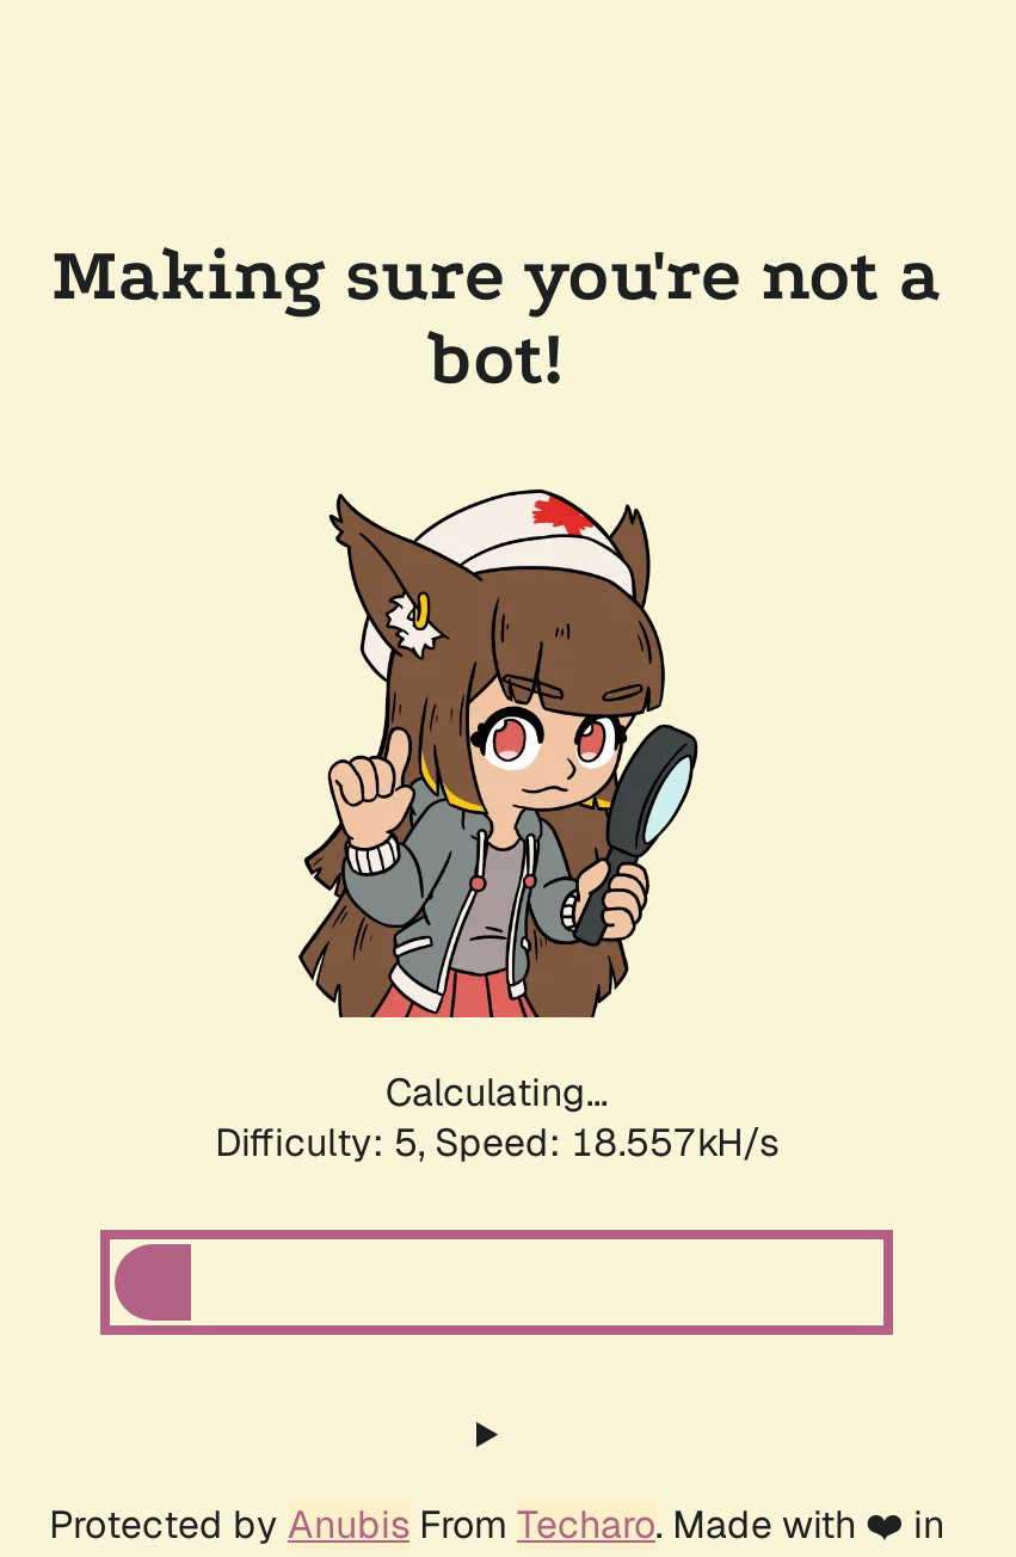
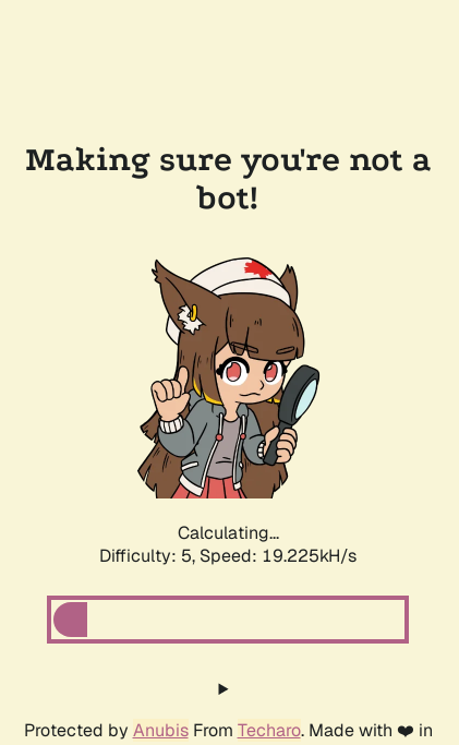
- Difficulty: 5, Speed: 18.557kH/s
+ Difficulty: 5, Speed: 19.225kH/s
